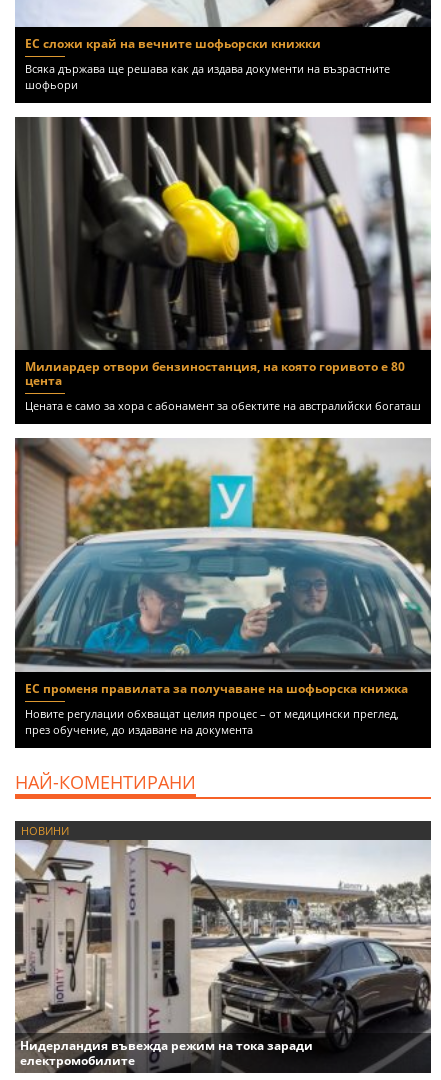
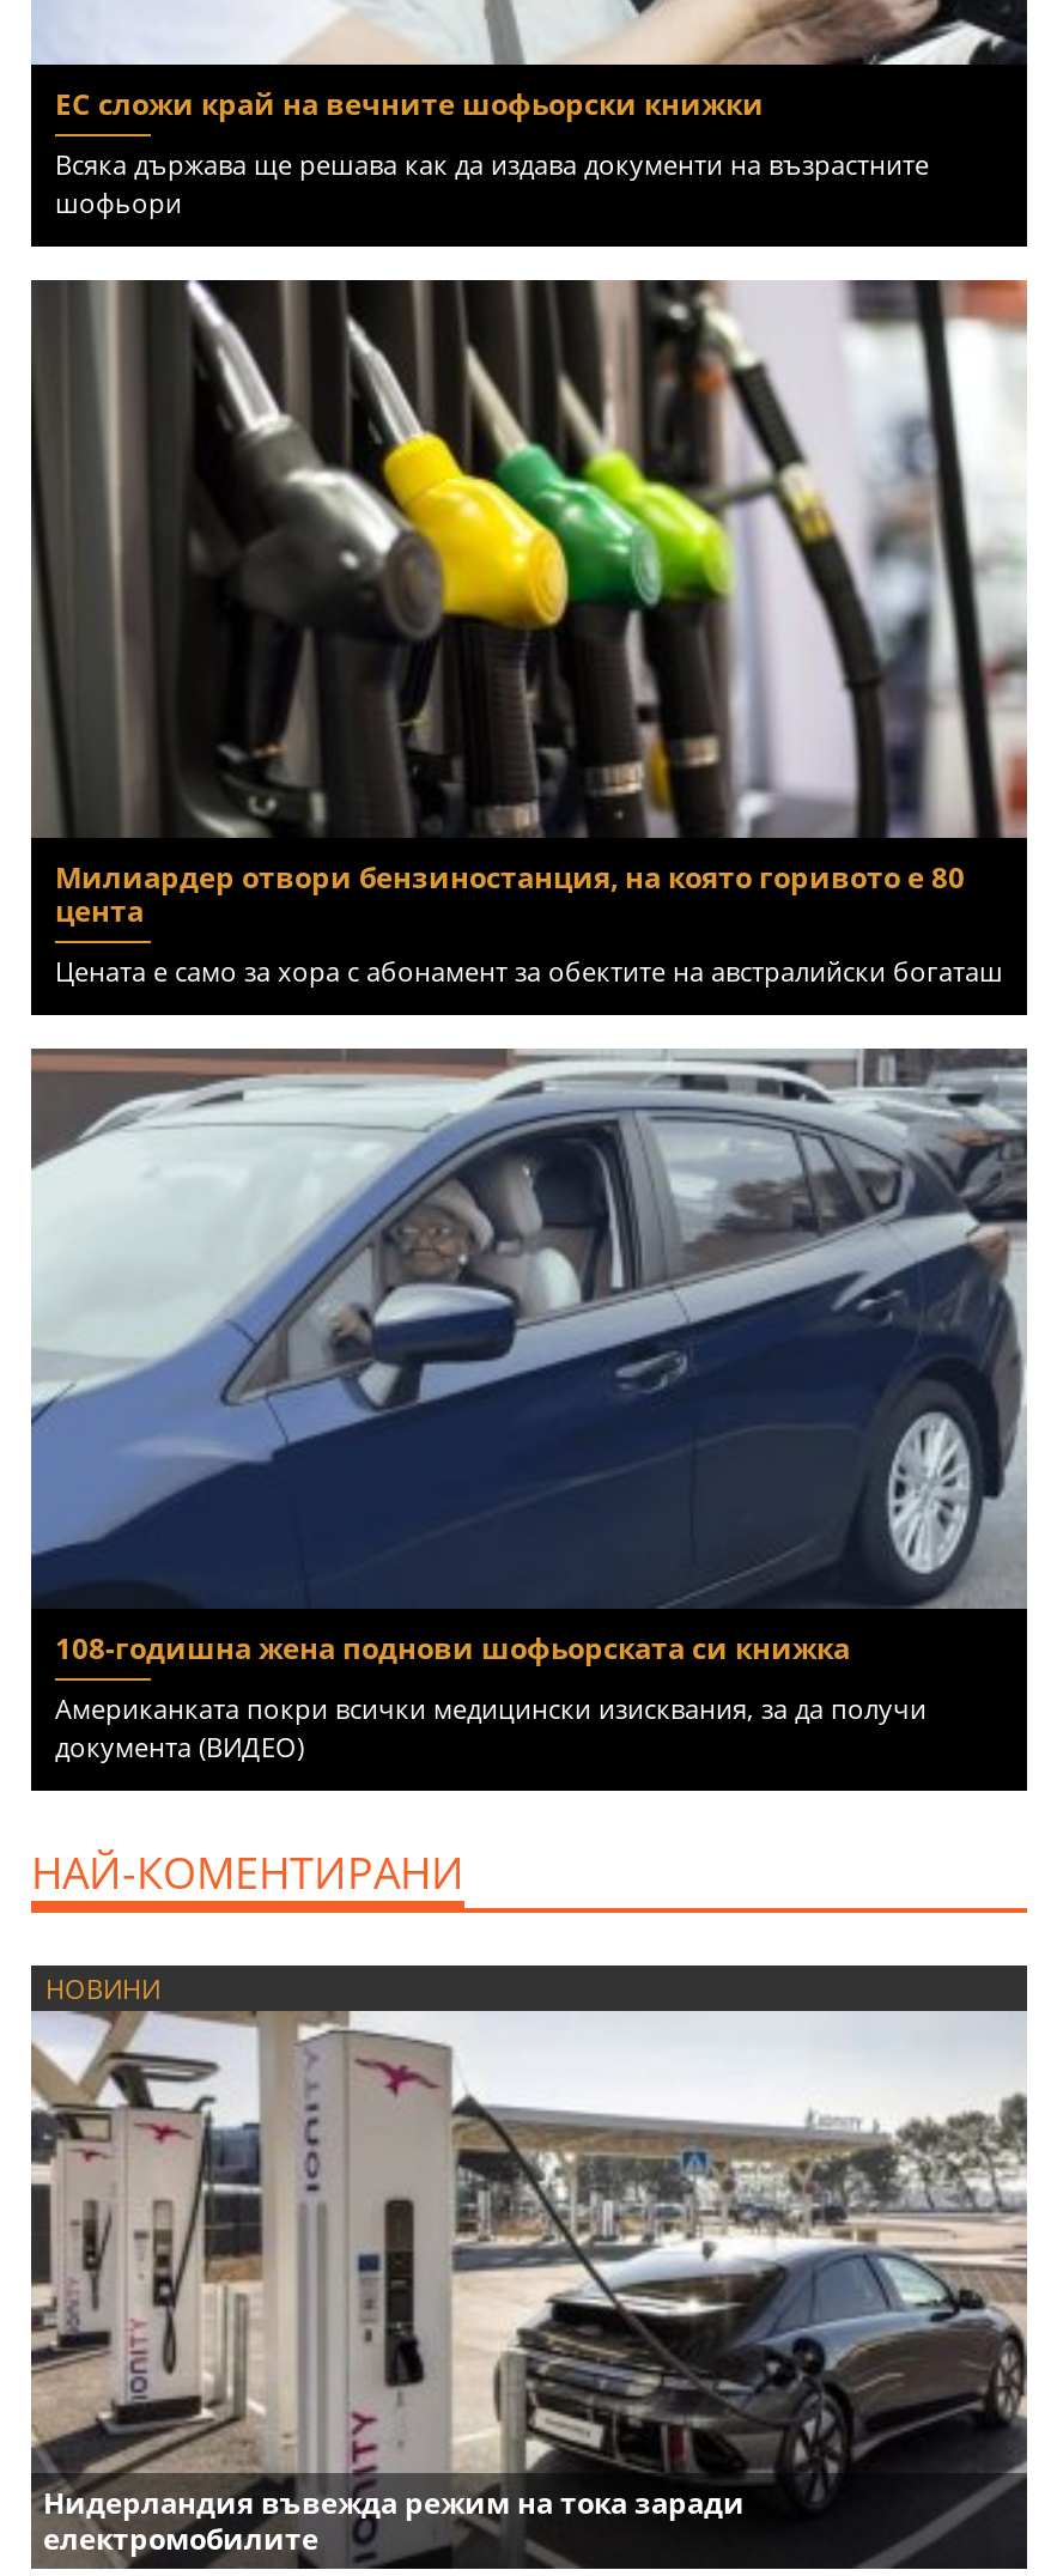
- [image]
- ЕС променя правилата за получаване на шофьорска книжка
+ [image]
+ 108-годишна жена поднови шофьорската си книжка

- Новите регулации обхващат целия процес – от медицински преглед,
- през обучение, до издаване на документа
+ Американката покри всички медицински изисквания, за да получи
+ документа (ВИДЕО)
